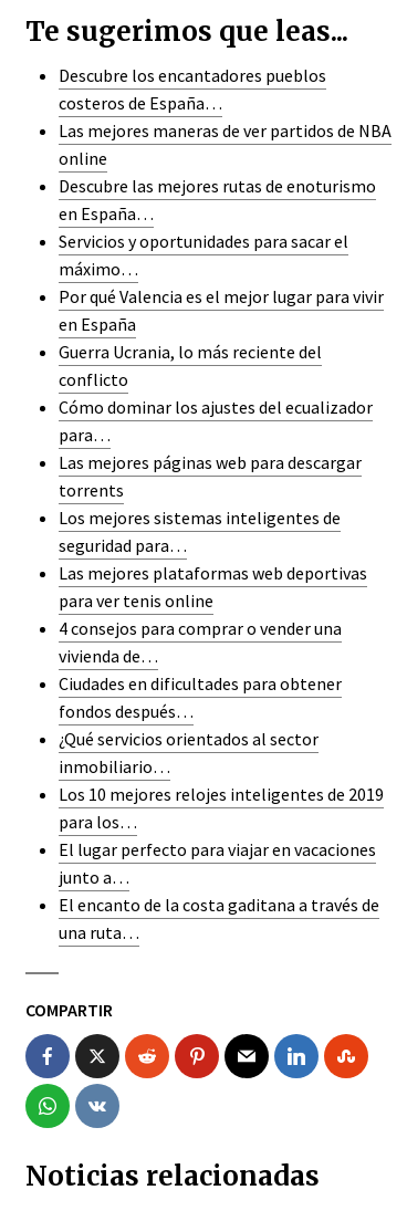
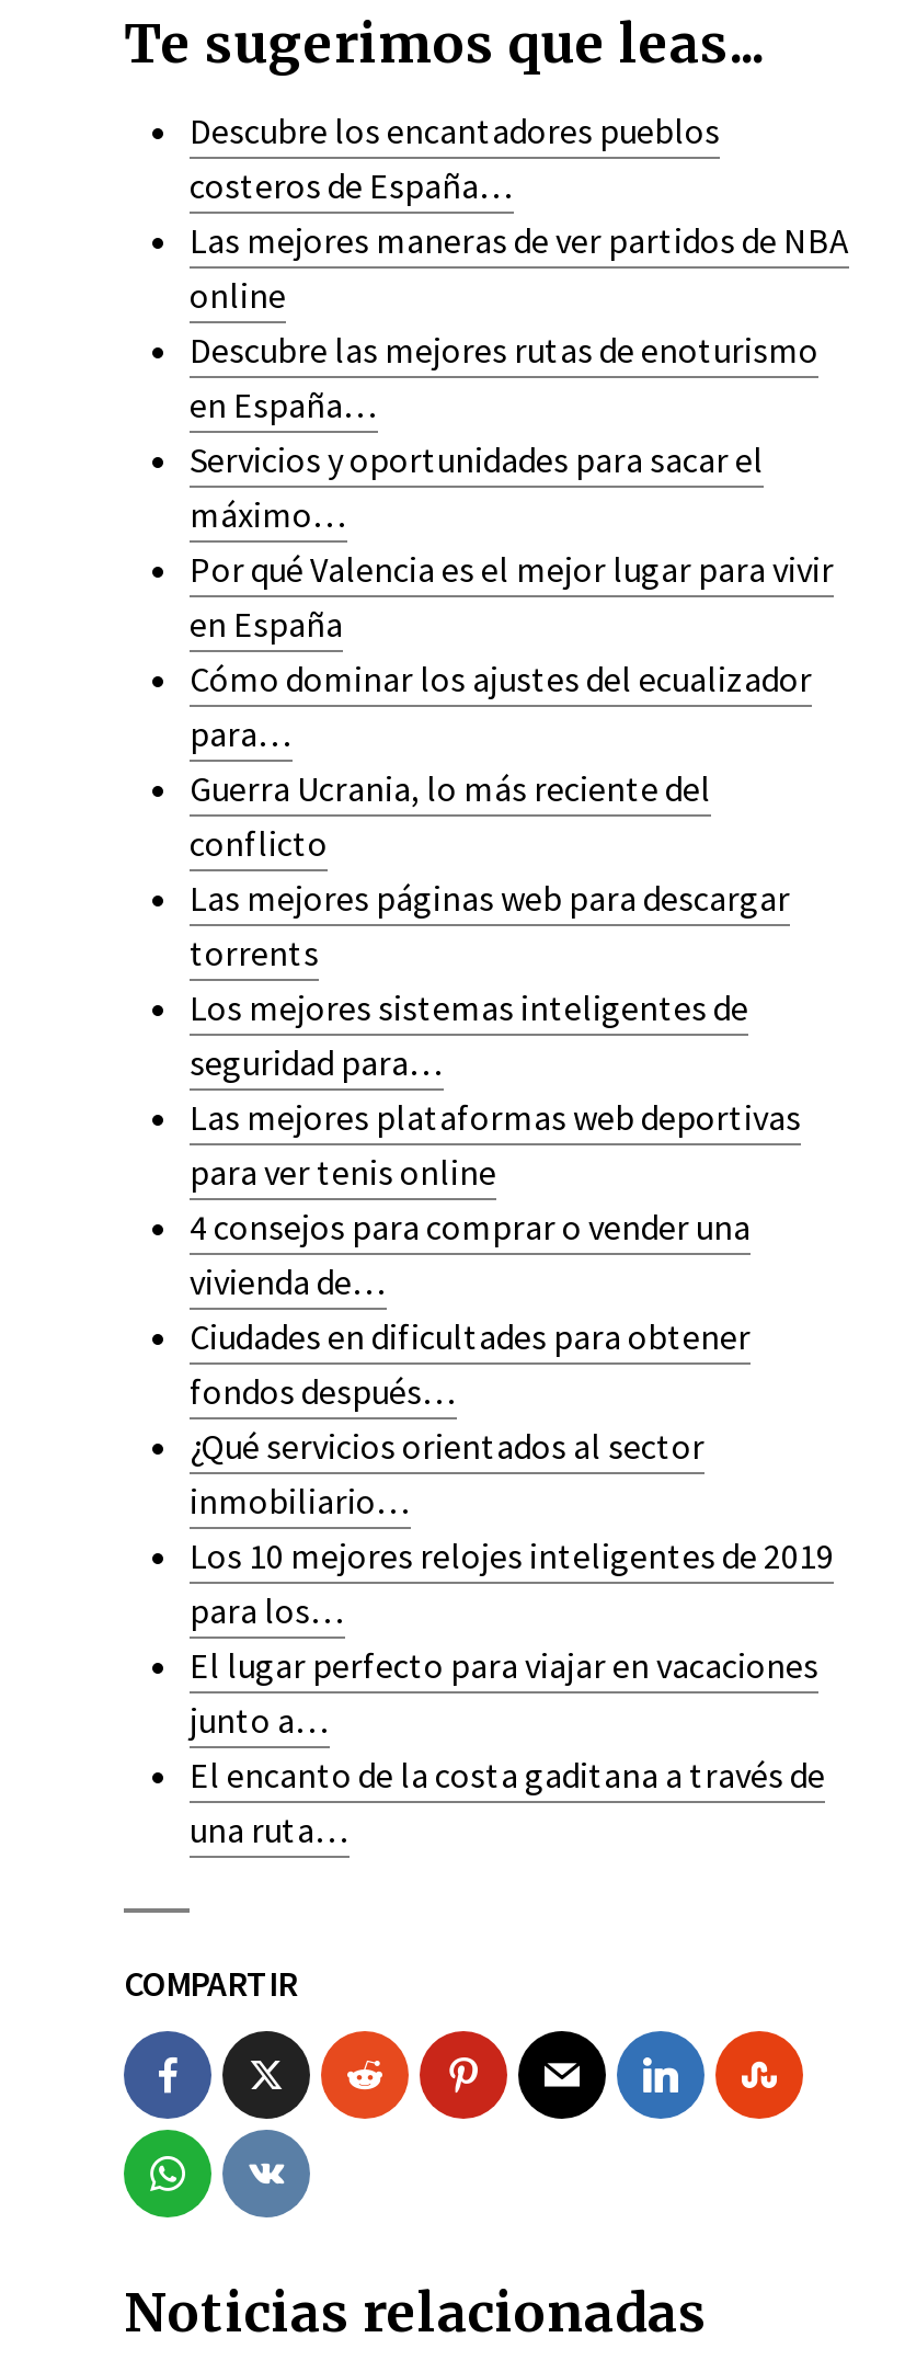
moved down: Guerra Ucrania, lo más reciente del | conflicto

moved up: Cómo dominar los ajustes del ecualizador | para…
